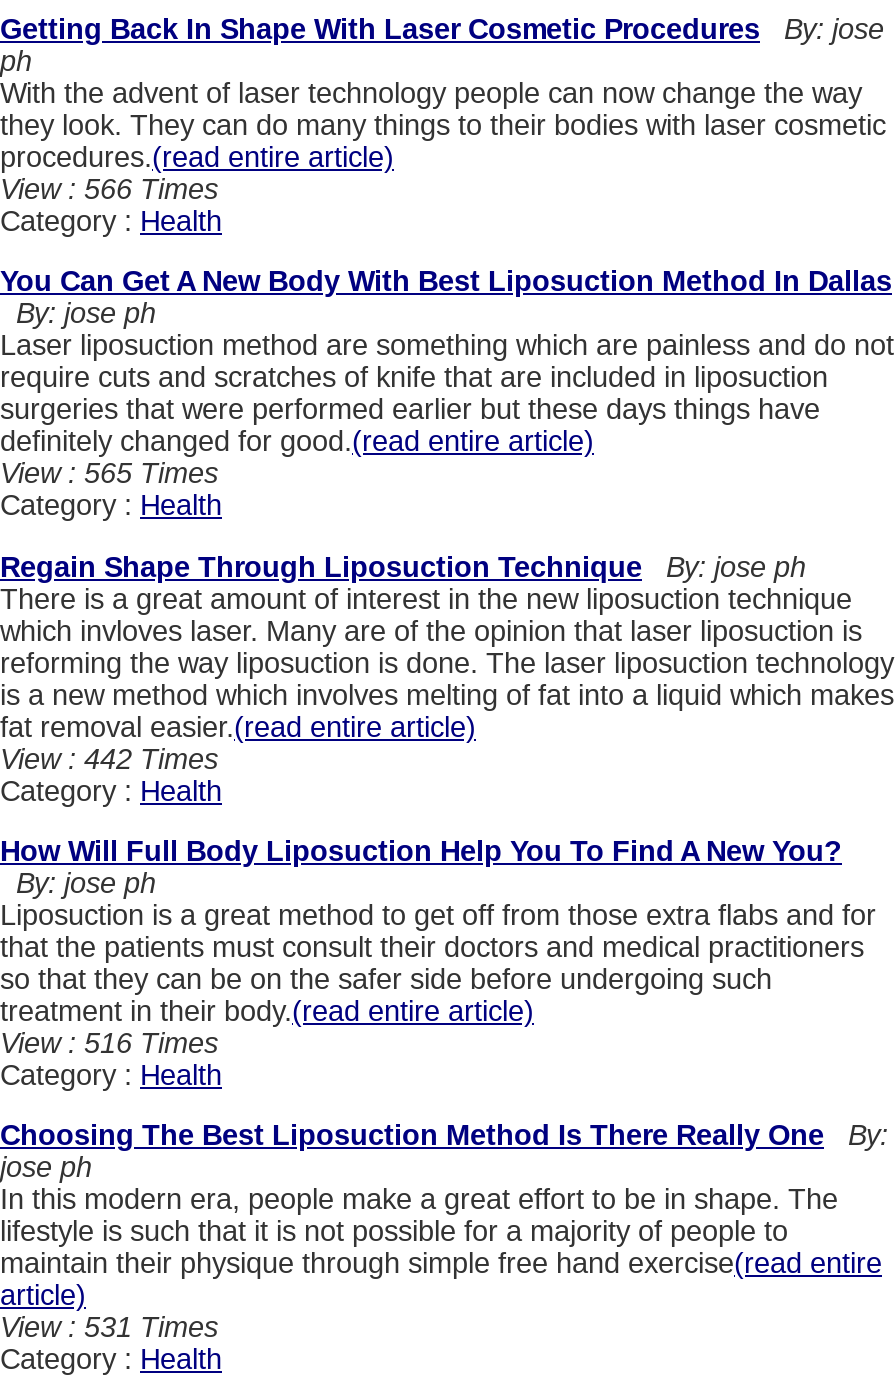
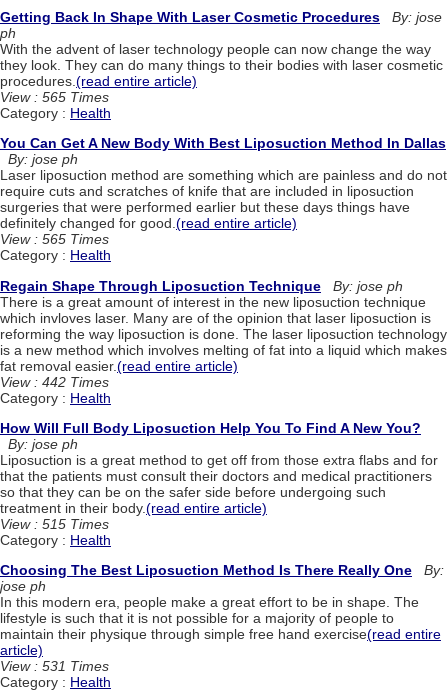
- View : 566 Times
+ View : 565 Times

- View : 516 Times
+ View : 515 Times
